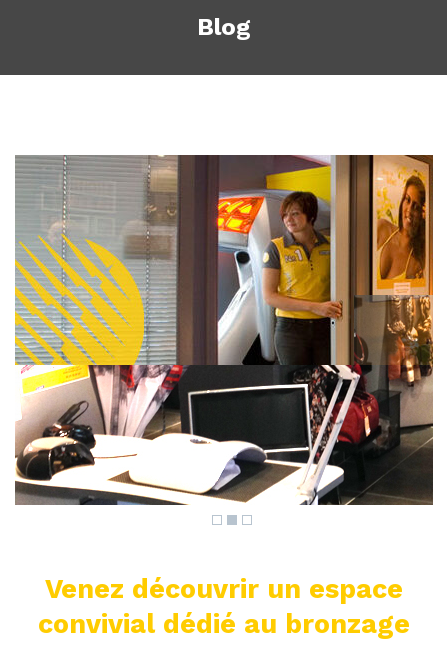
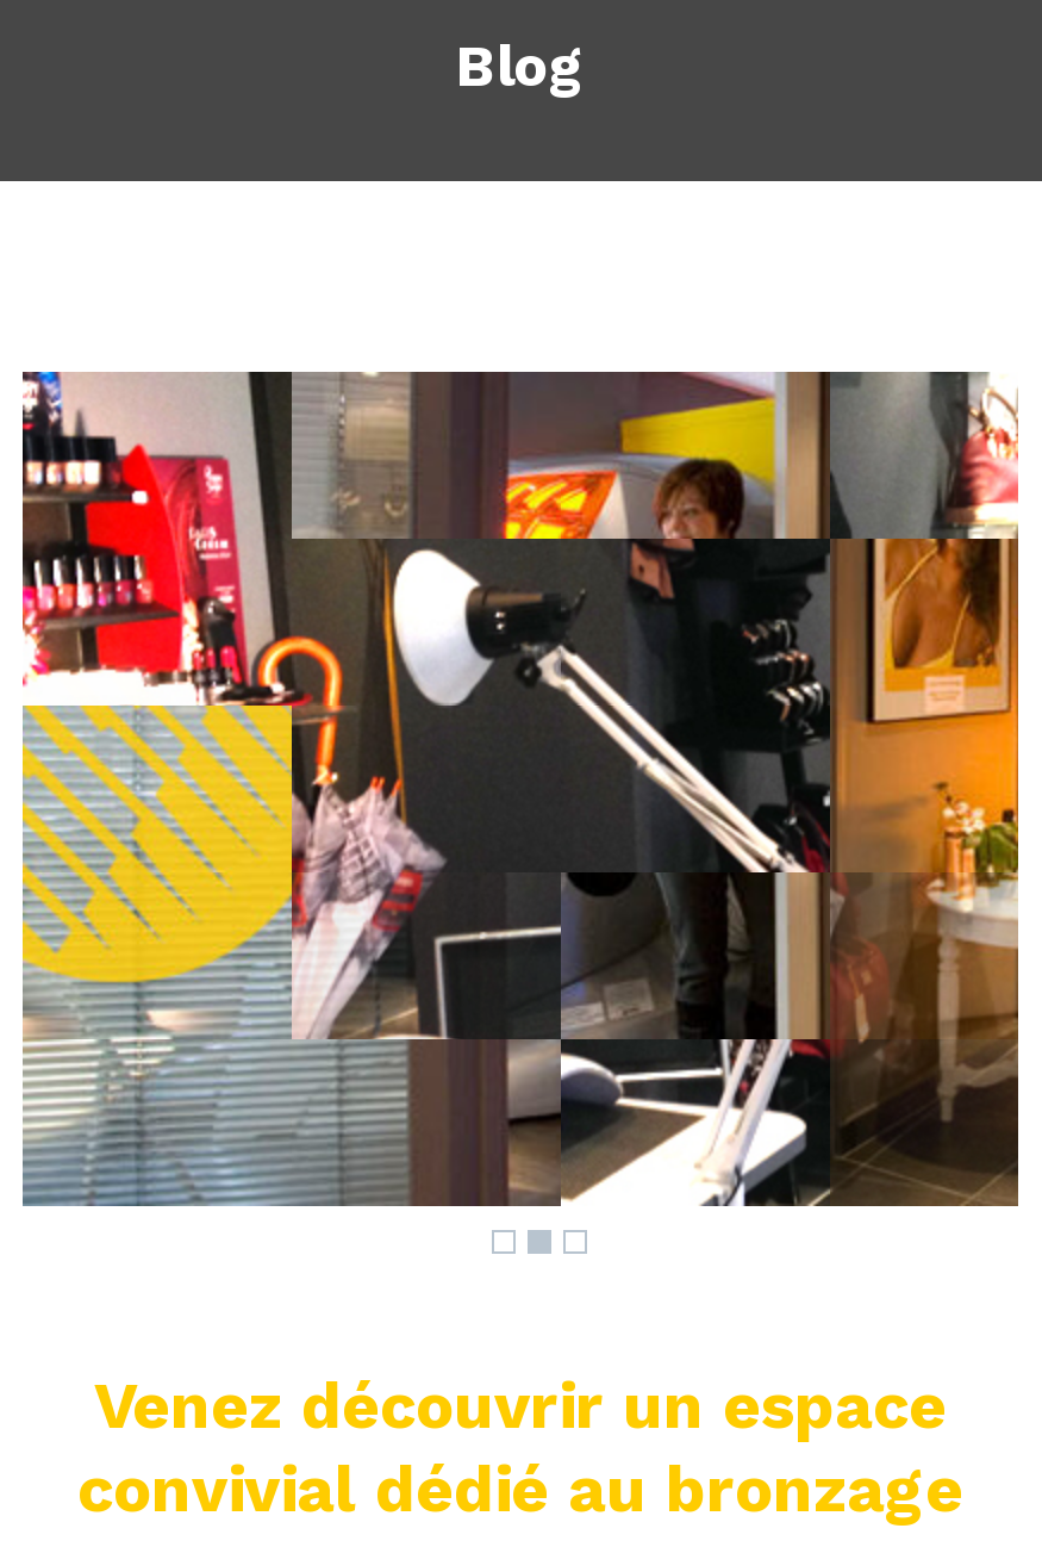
- [image]
+ [image]
